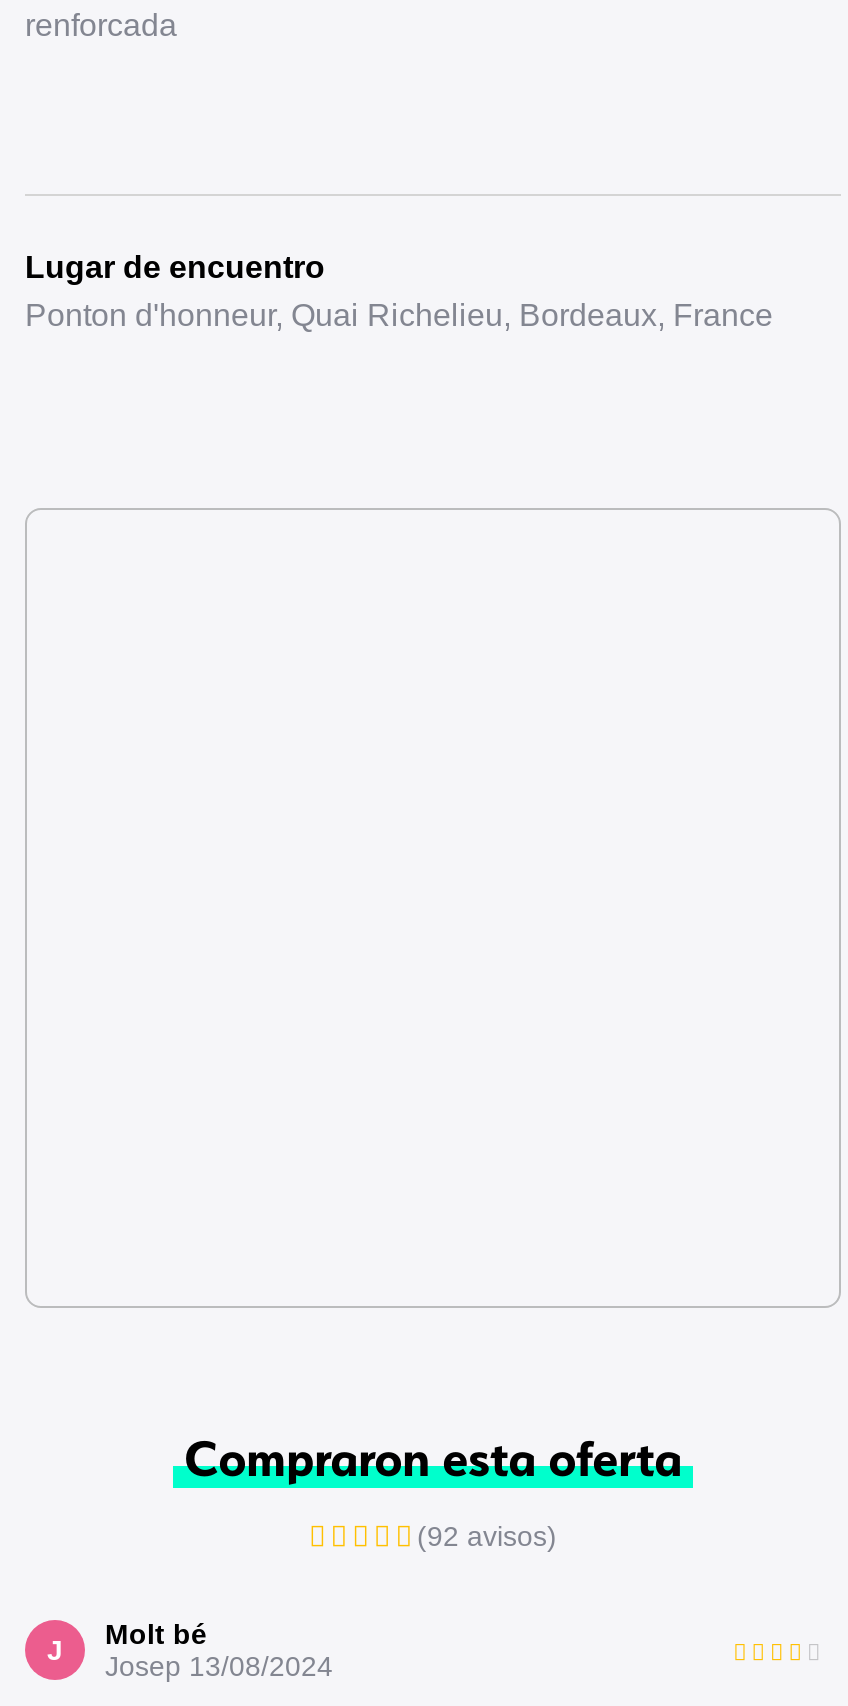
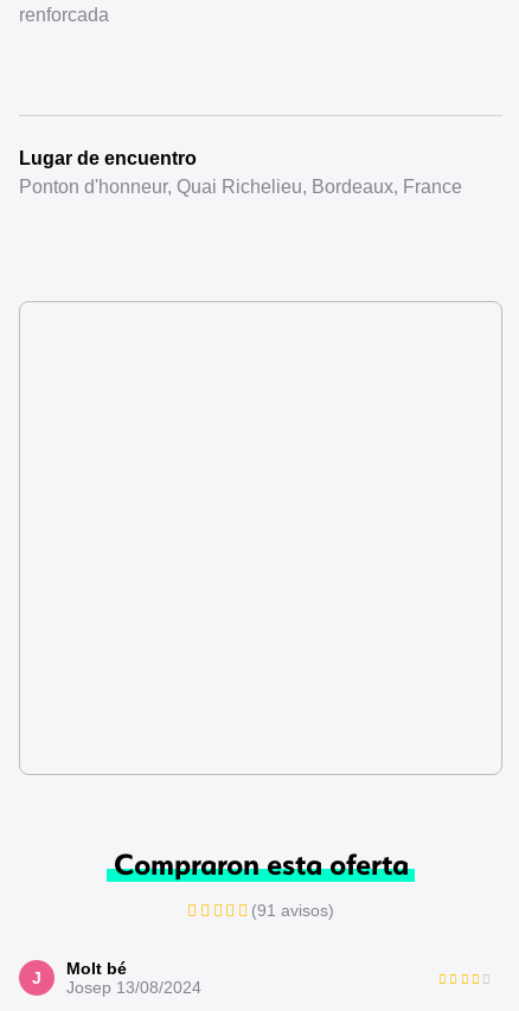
- (92 avisos)
+ (91 avisos)
